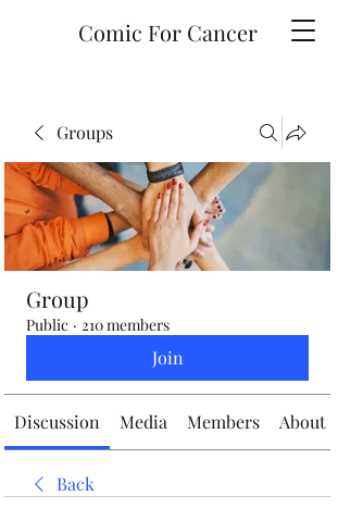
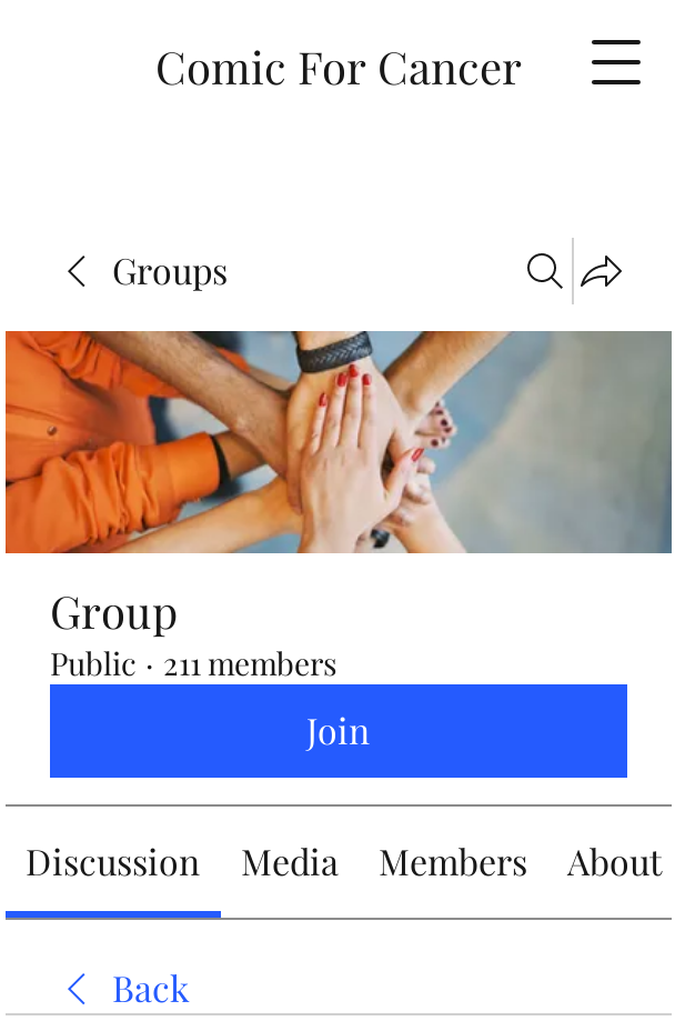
- Public · 210 members
+ Public · 211 members
